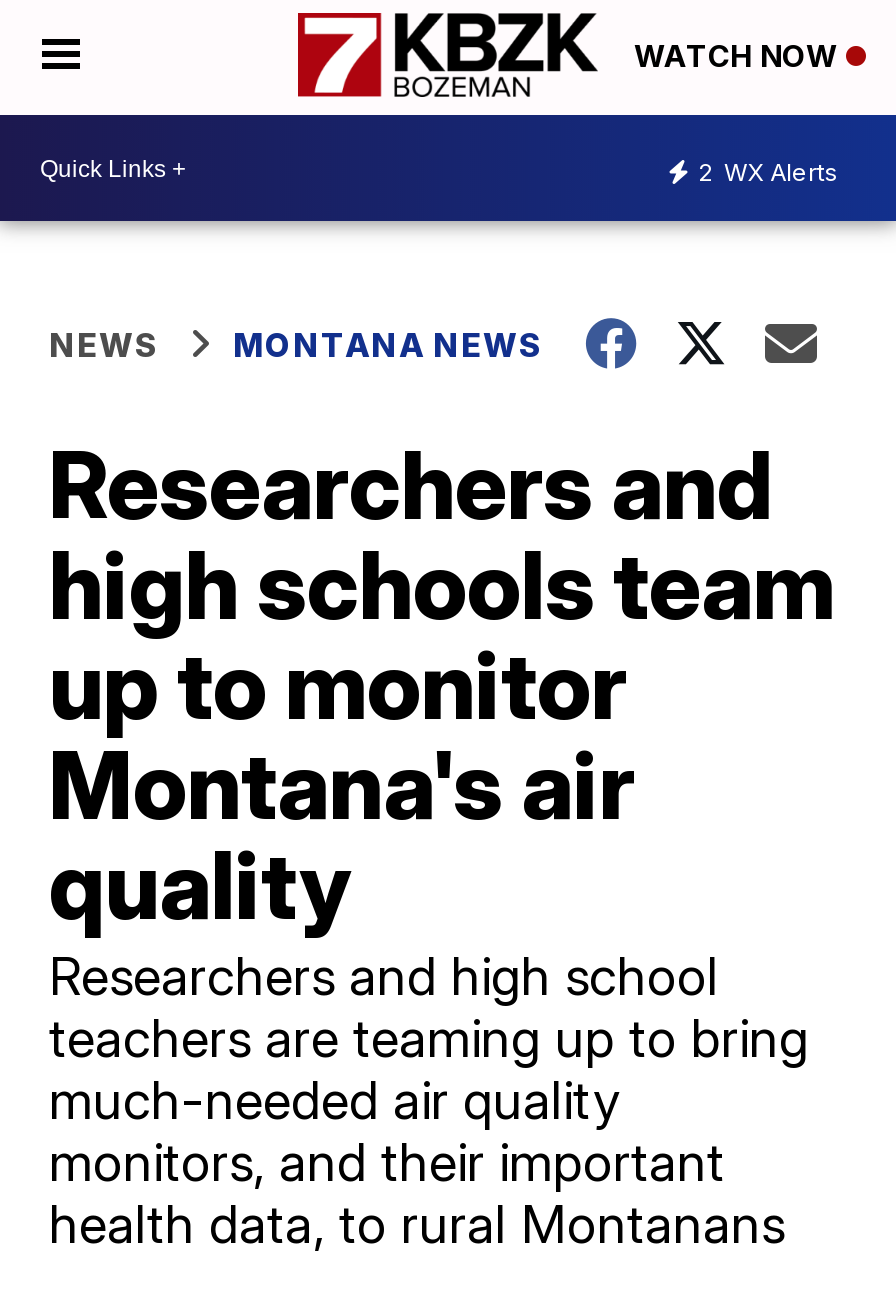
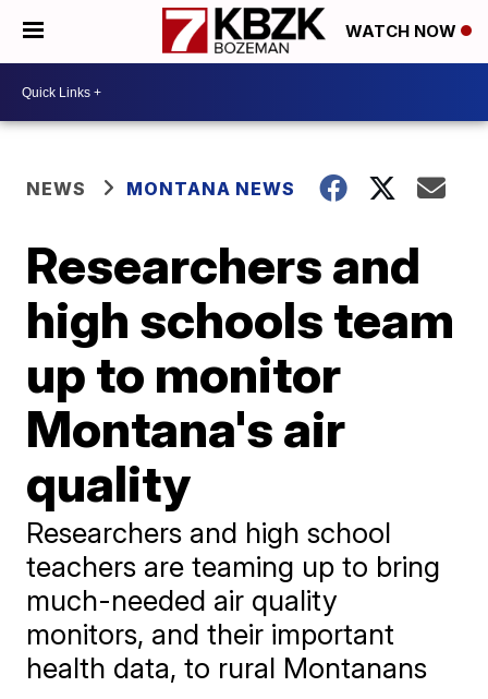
- 2 WX Alerts
